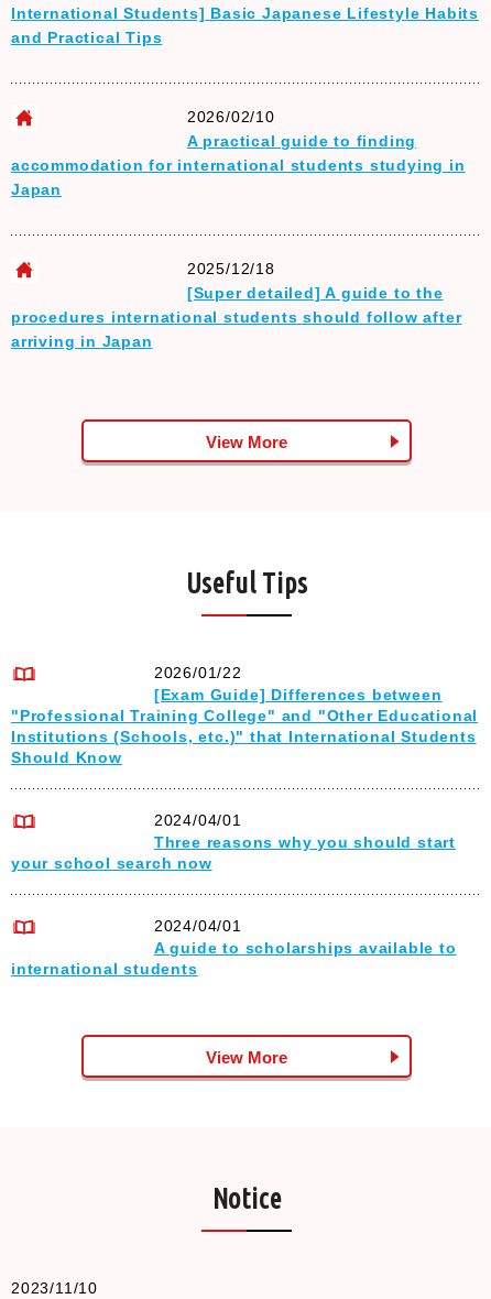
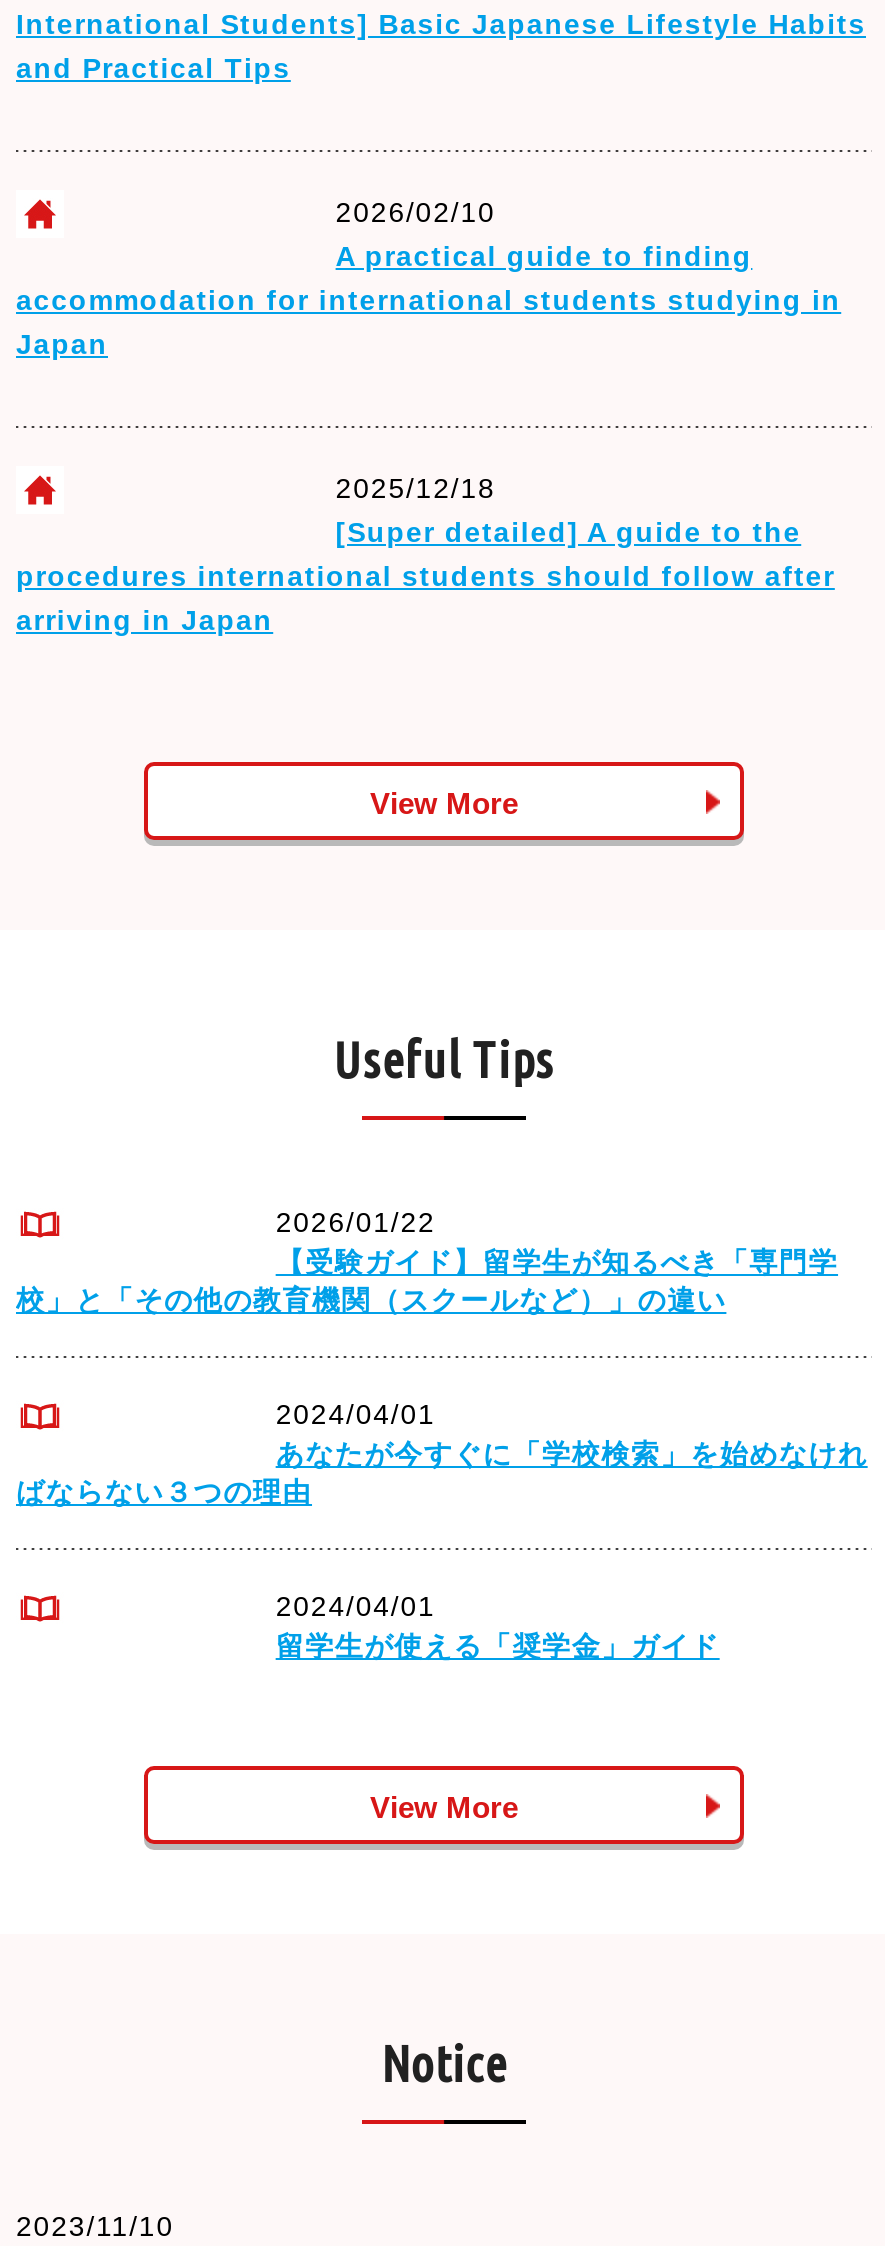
- [Exam Guide] Differences between
- "Professional Training College" and "Other Educational
- Institutions (Schools, etc.)" that International Students
- Should Know
+ 【受験ガイド】留学生が知るべき「専門学
+ 校」と「その他の教育機関（スクールなど）」の違い

- Three reasons why you should start
- your school search now
+ あなたが今すぐに「学校検索」を始めなけれ
+ ばならない３つの理由

- A guide to scholarships available to
- international students
+ 留学生が使える「奨学金」ガイド
